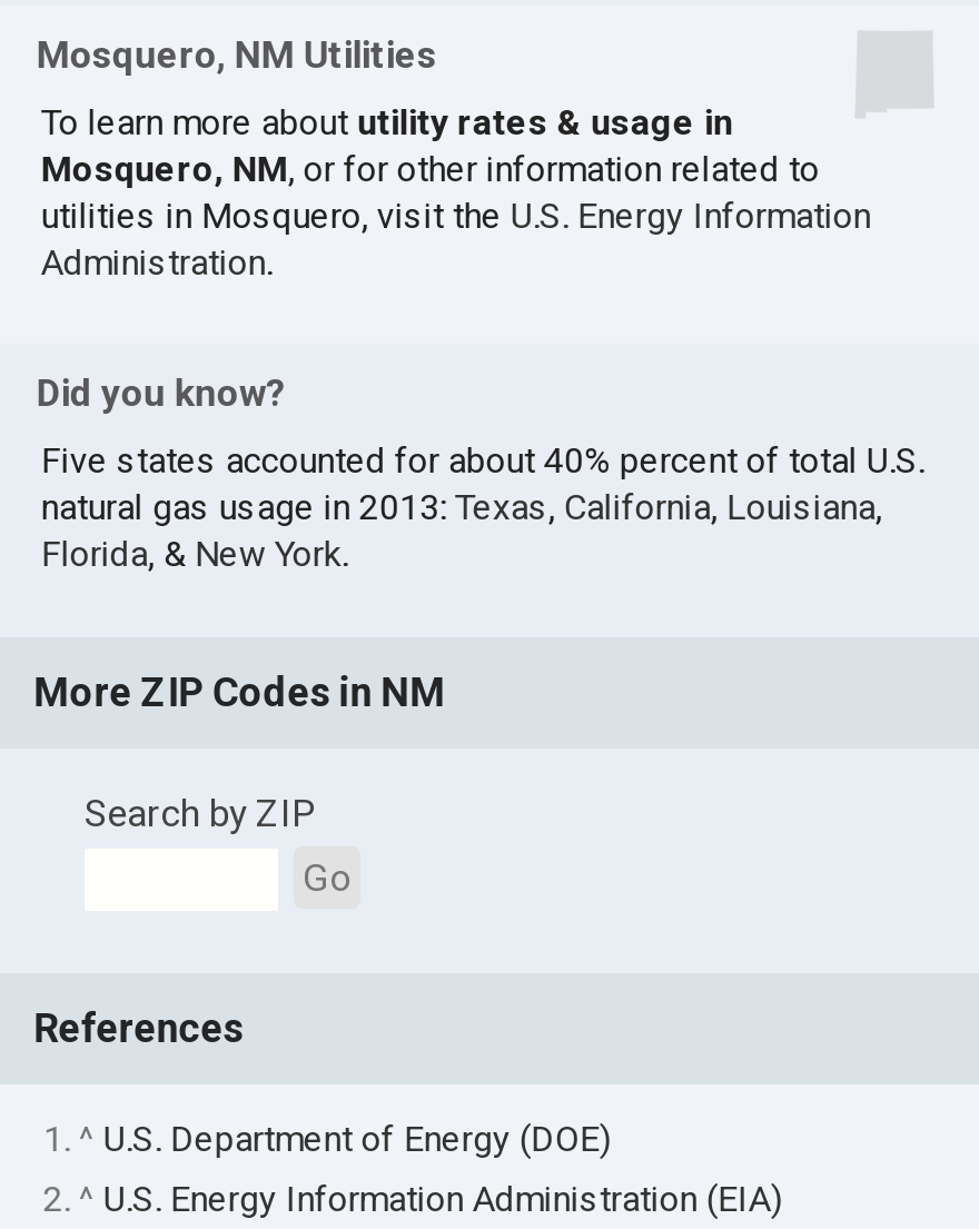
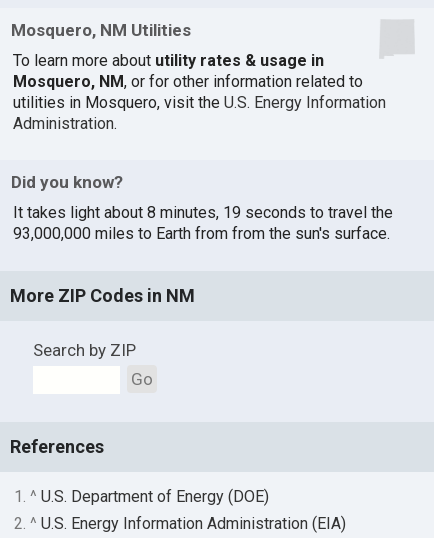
- Five states accounted for about 40% percent of total U.S.
- natural gas usage in 2013: Texas, California, Louisiana,
- Florida, & New York.
+ It takes light about 8 minutes, 19 seconds to travel the
+ 93,000,000 miles to Earth from from the sun's surface.
